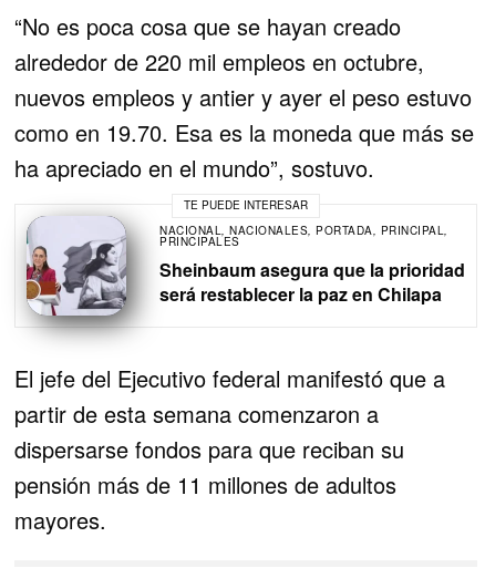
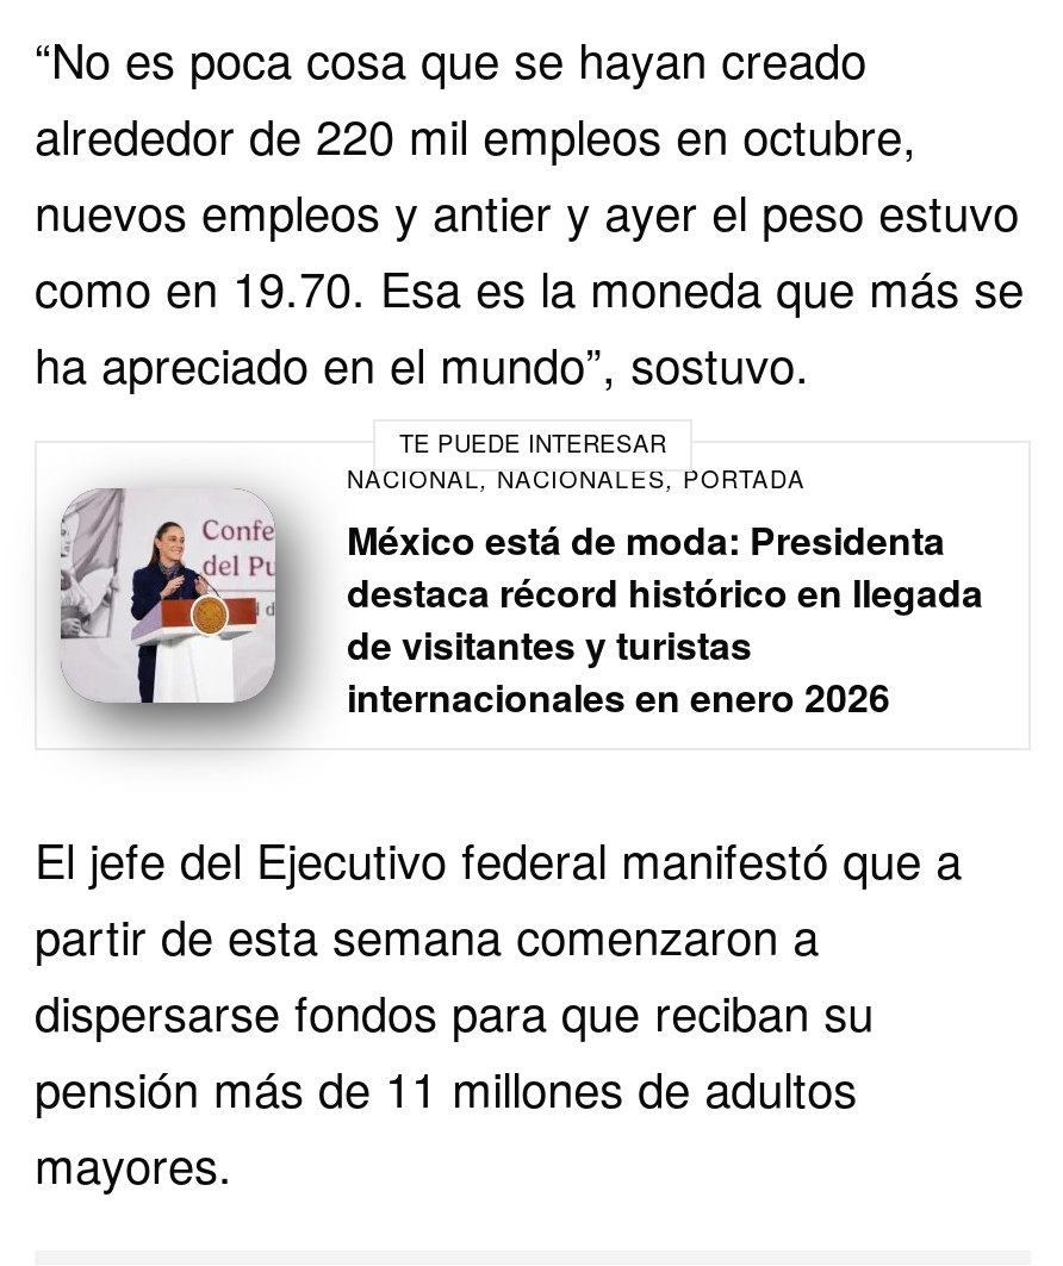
- [image]
- NACIONAL, NACIONALES, PORTADA, PRINCIPAL,
- PRINCIPALES
- Sheinbaum asegura que la prioridad
- será restablecer la paz en Chilapa
+ [image]
+ NACIONAL, NACIONALES, PORTADA
+ México está de moda: Presidenta
+ destaca récord histórico en llegada
+ de visitantes y turistas
+ internacionales en enero 2026
